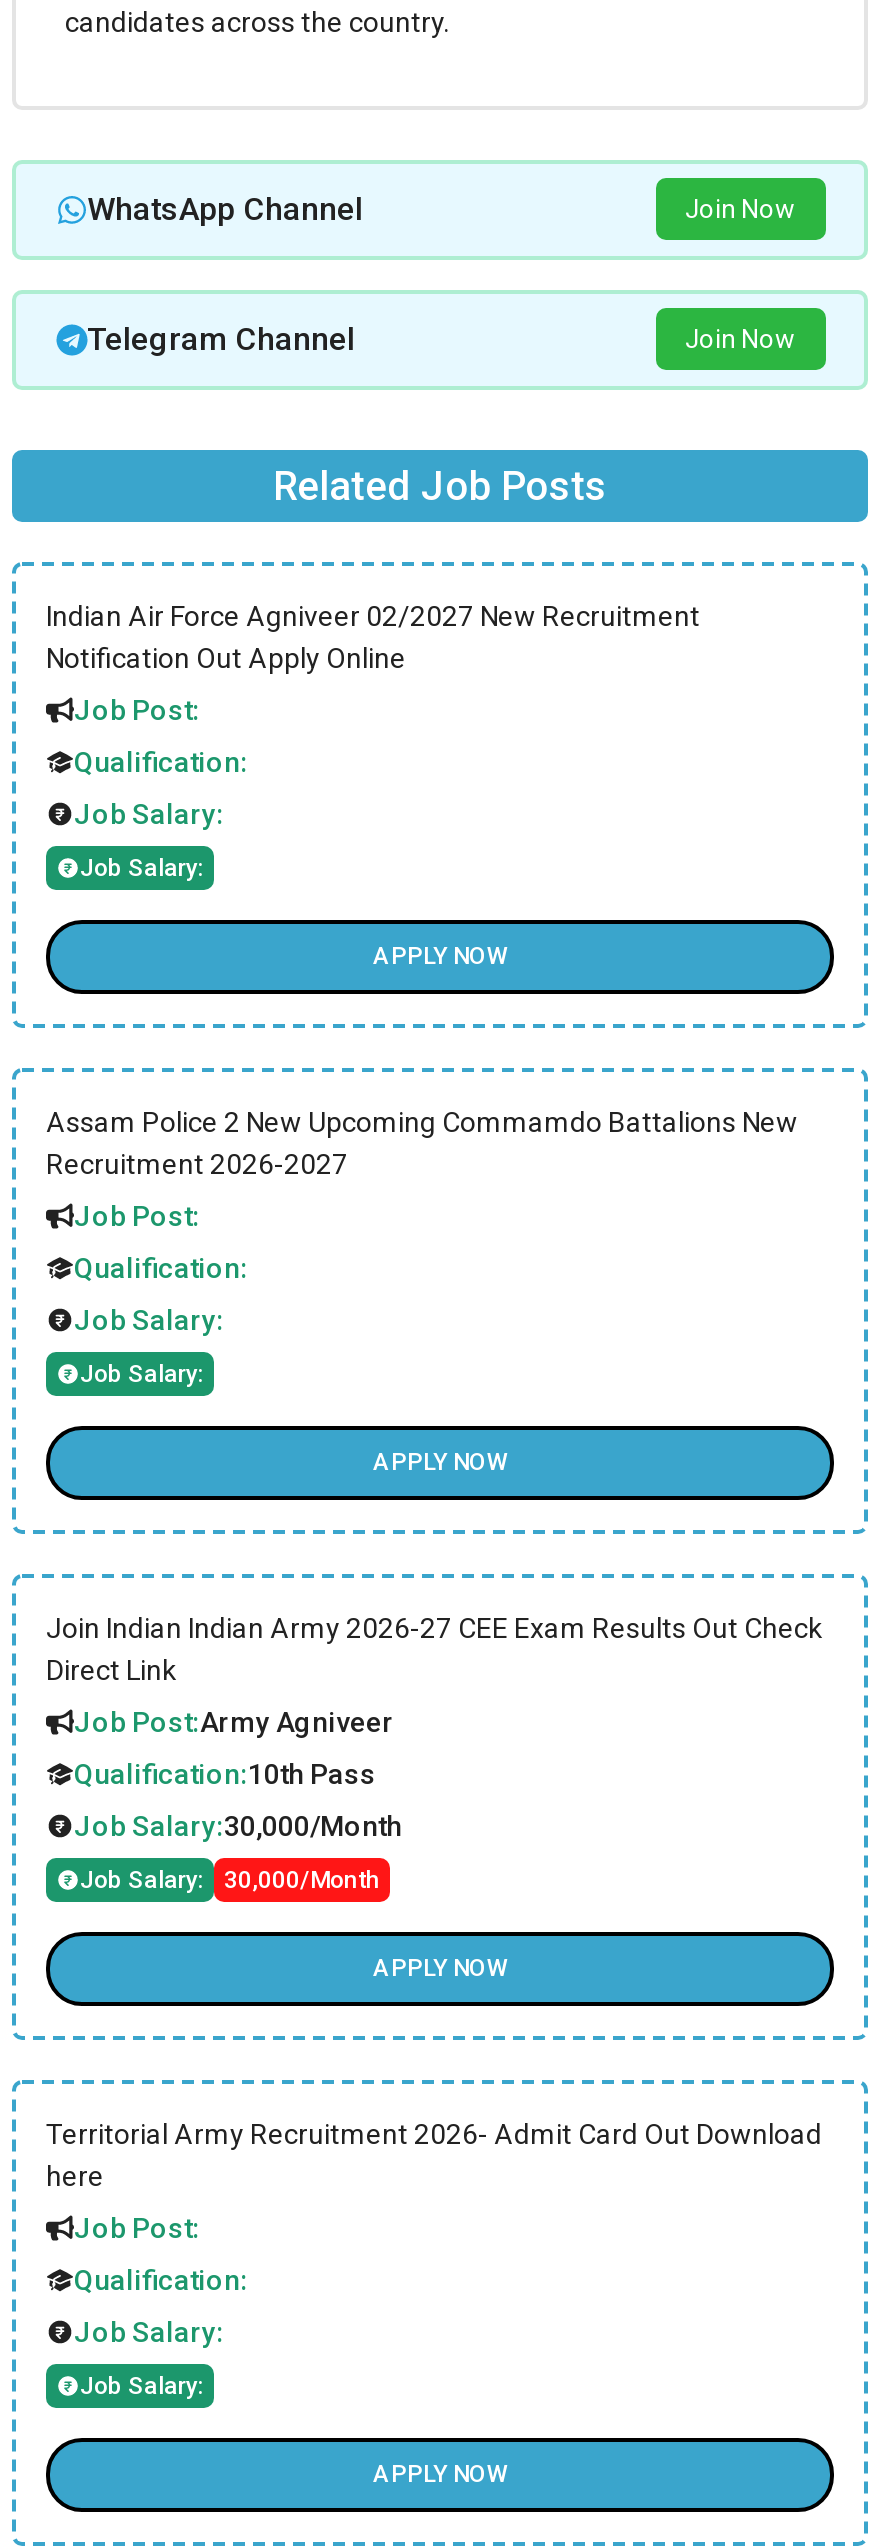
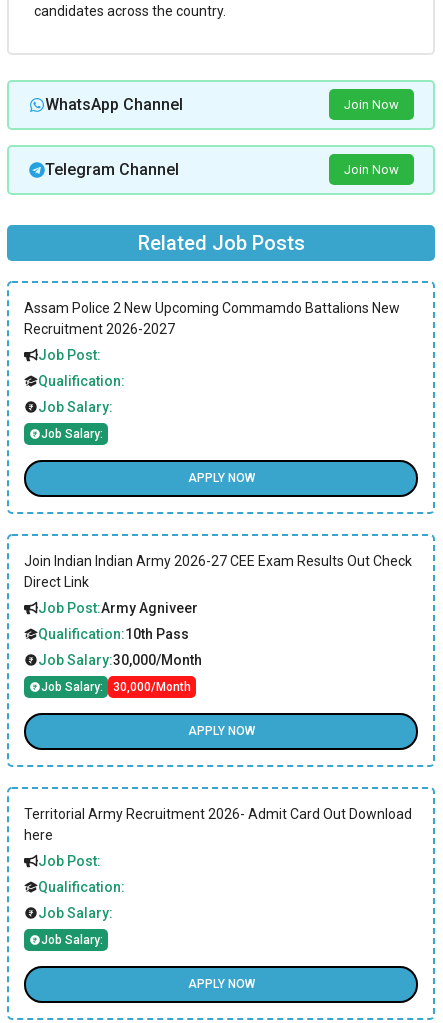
- Indian Air Force Agniveer 02/2027 New Recruitment
- Notification Out Apply Online
- Job Post:
- Qualification:
- Job Salary:
- Job Salary:
- APPLY NOW
